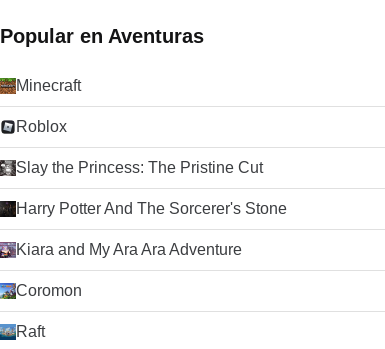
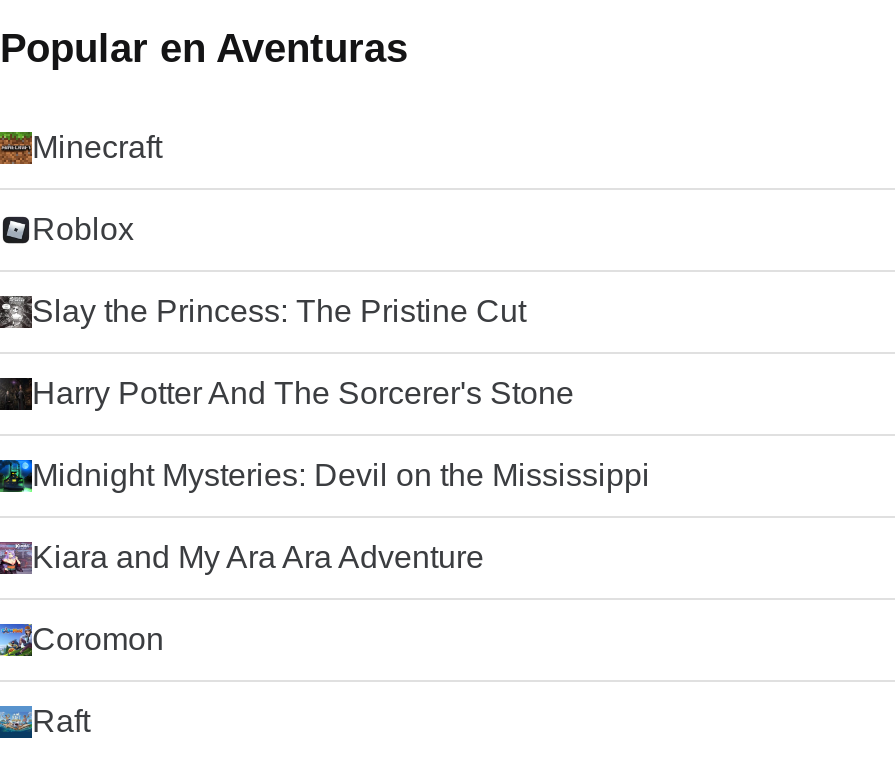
+ Midnight Mysteries: Devil on the Mississippi
